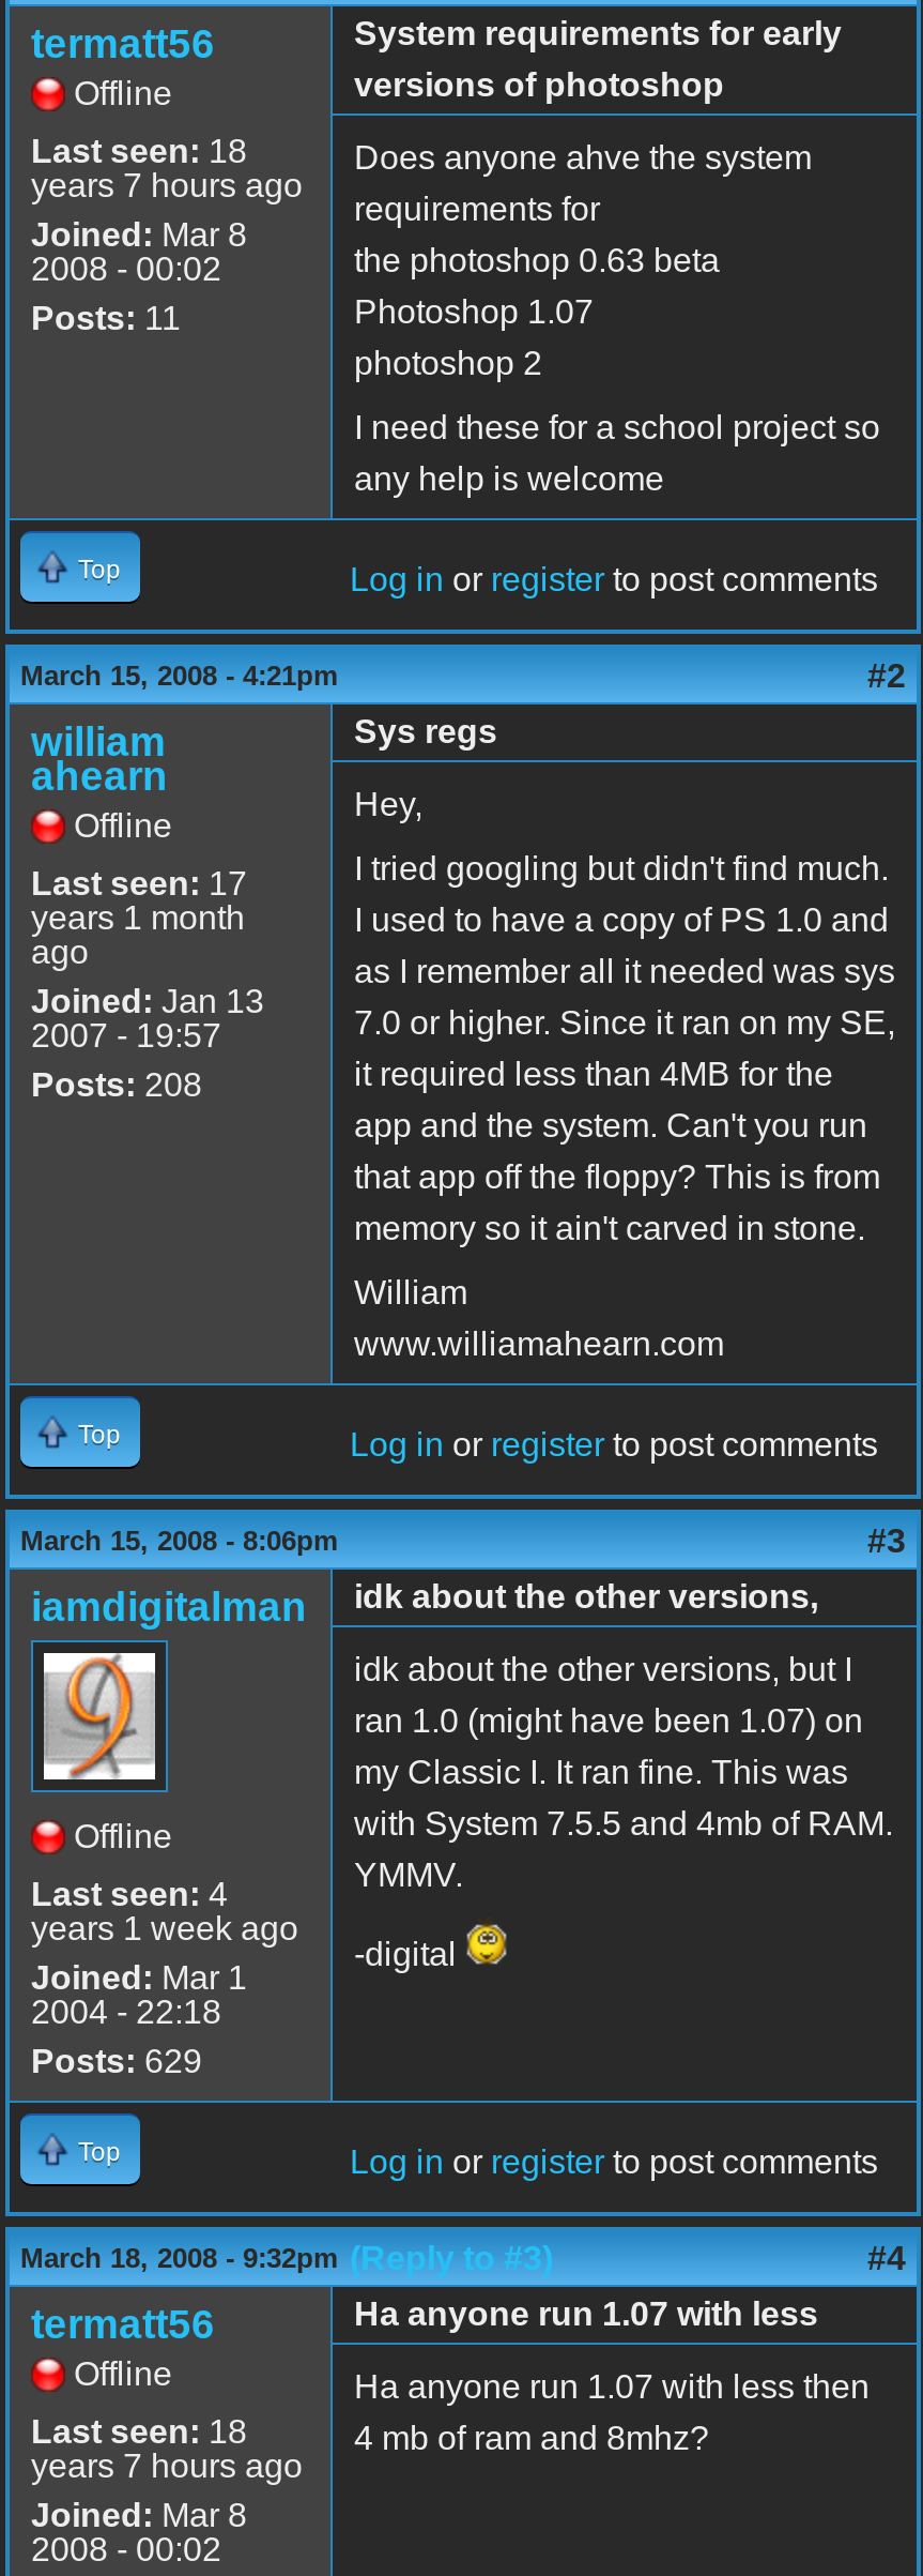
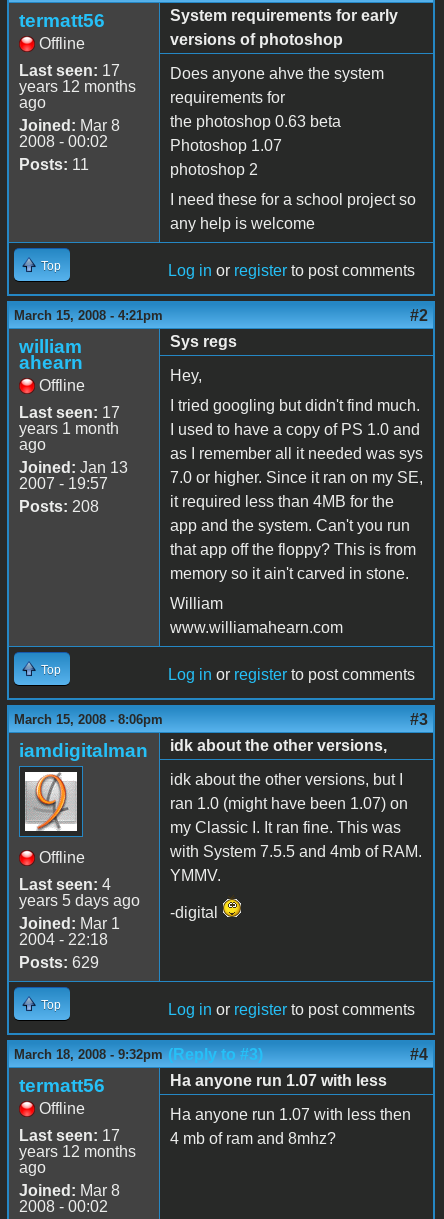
- Last seen: 18
- years 7 hours ago
+ Last seen: 17
+ years 12 months
+ ago

- years 1 week ago
+ years 5 days ago

- Last seen: 18
- years 7 hours ago
+ Last seen: 17
+ years 12 months
+ ago
